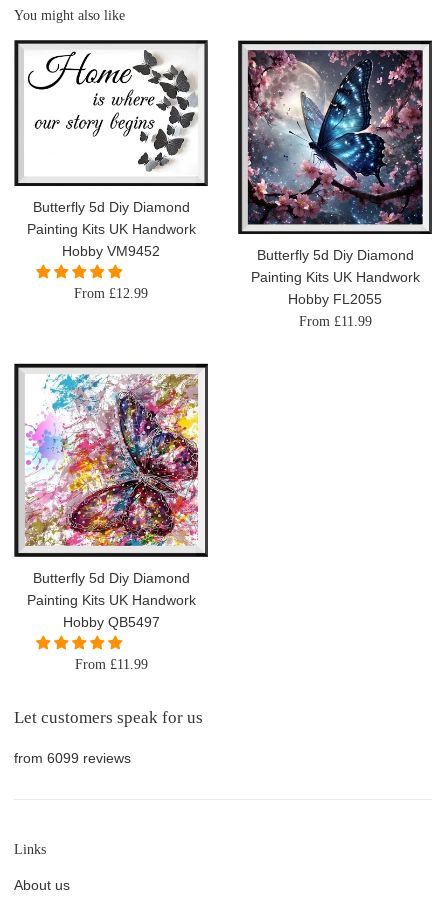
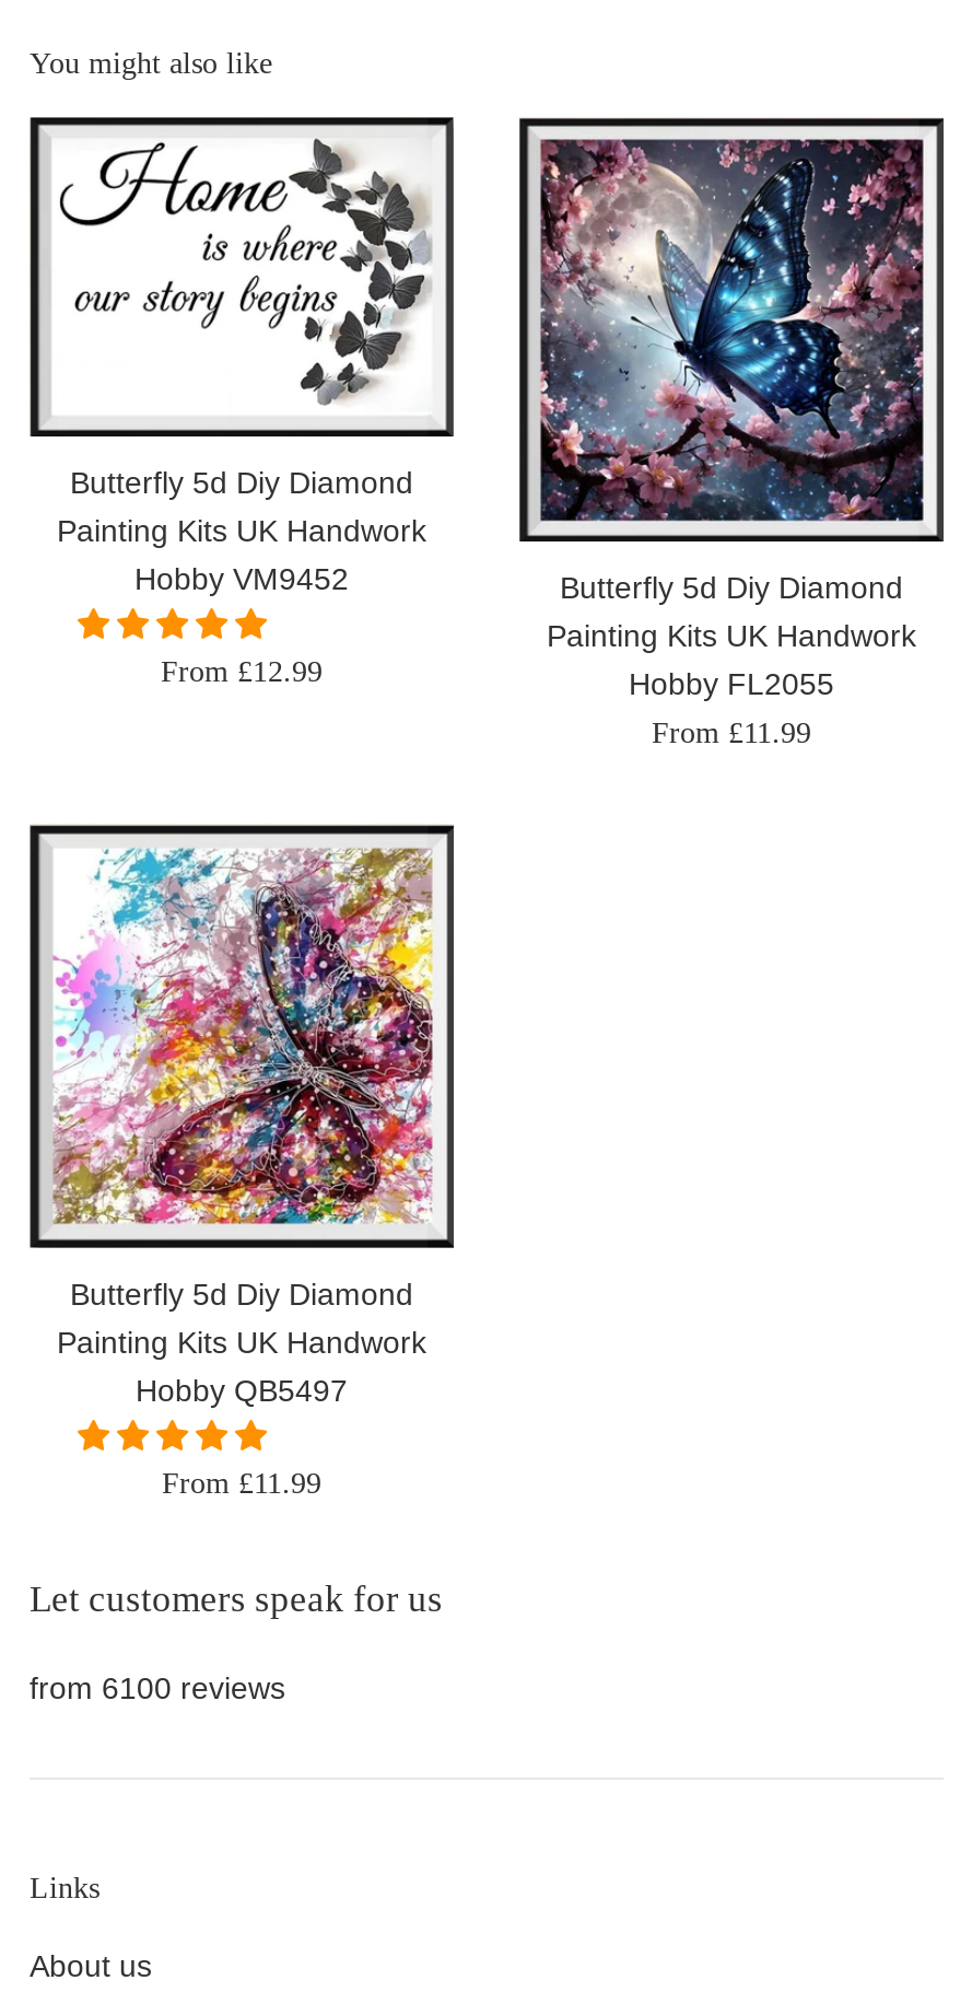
- from 6099 reviews
+ from 6100 reviews
